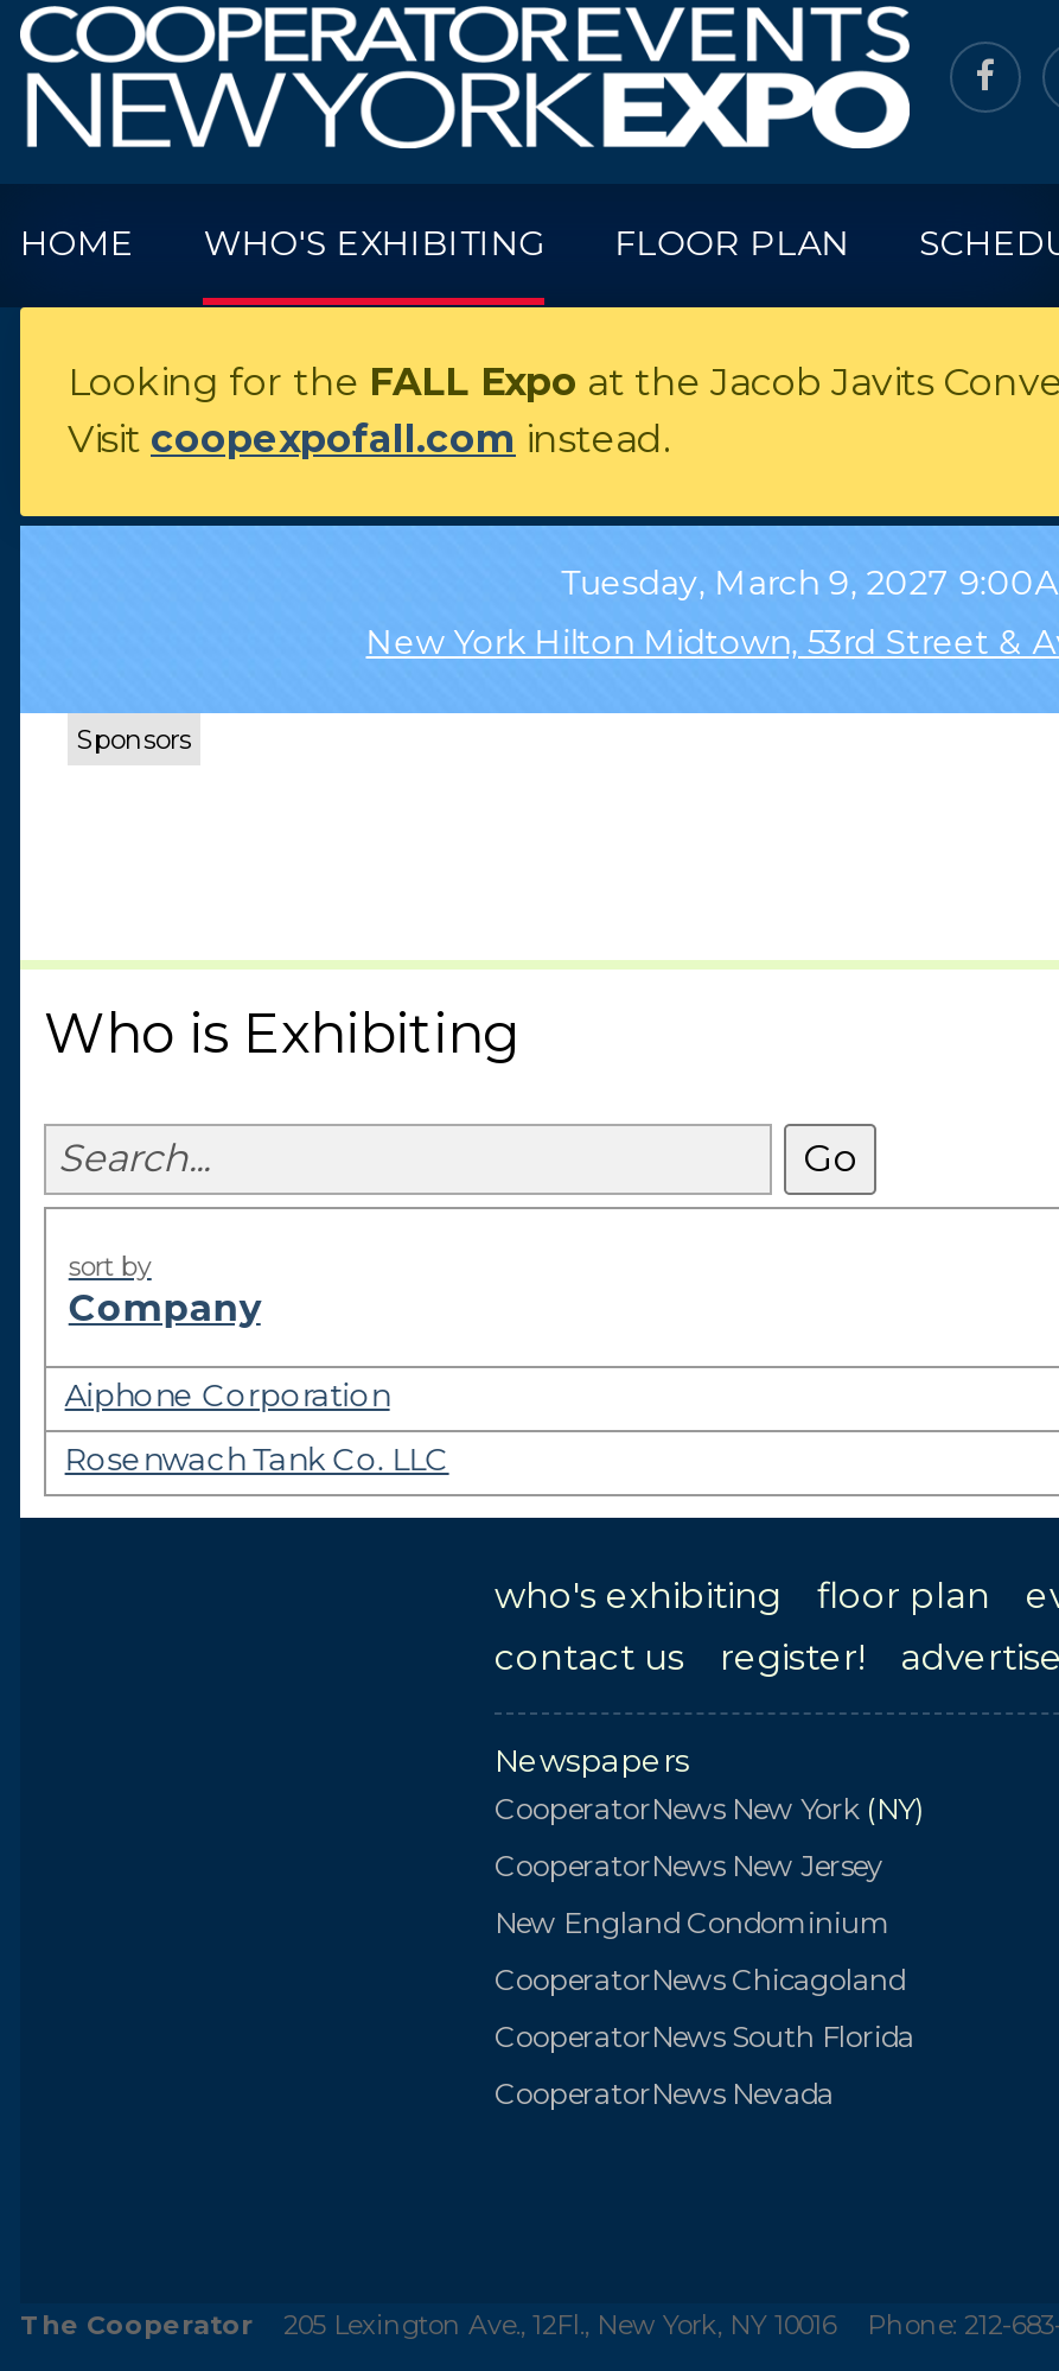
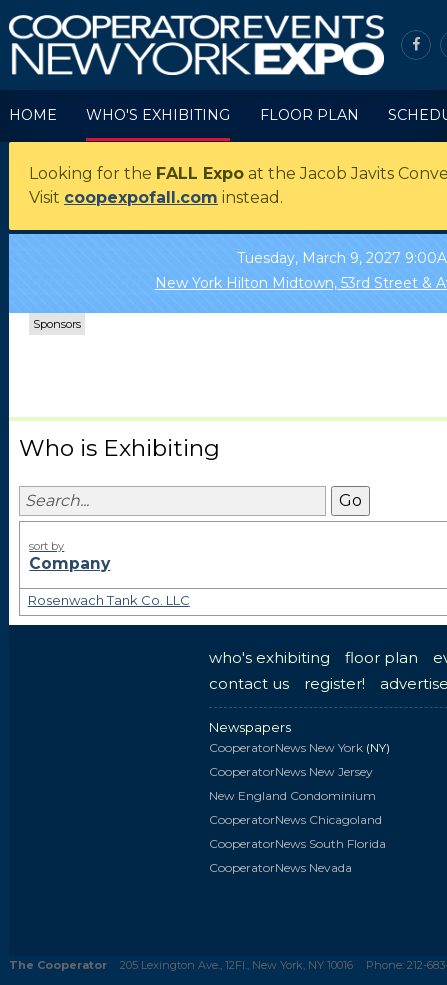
- Aiphone Corporation
